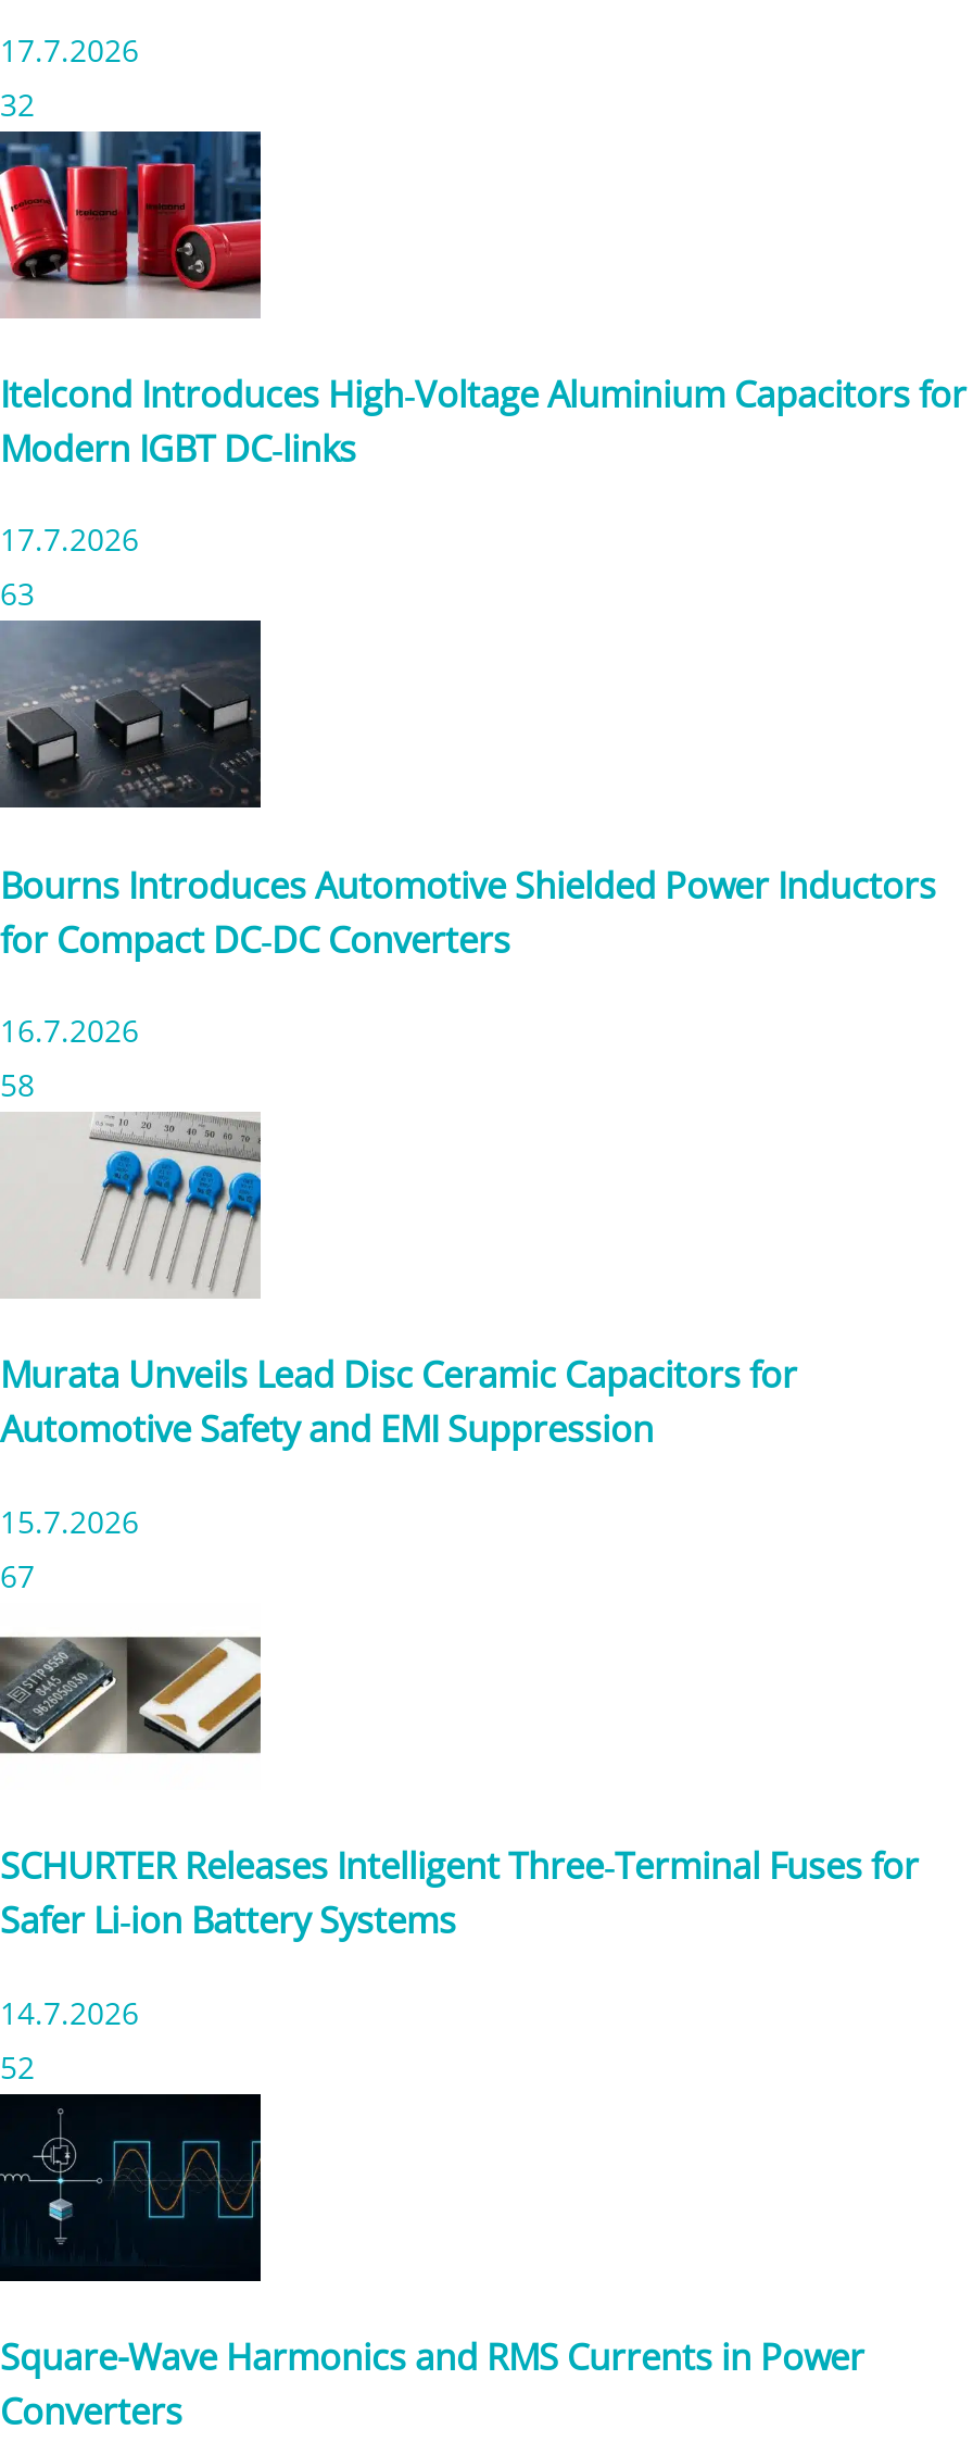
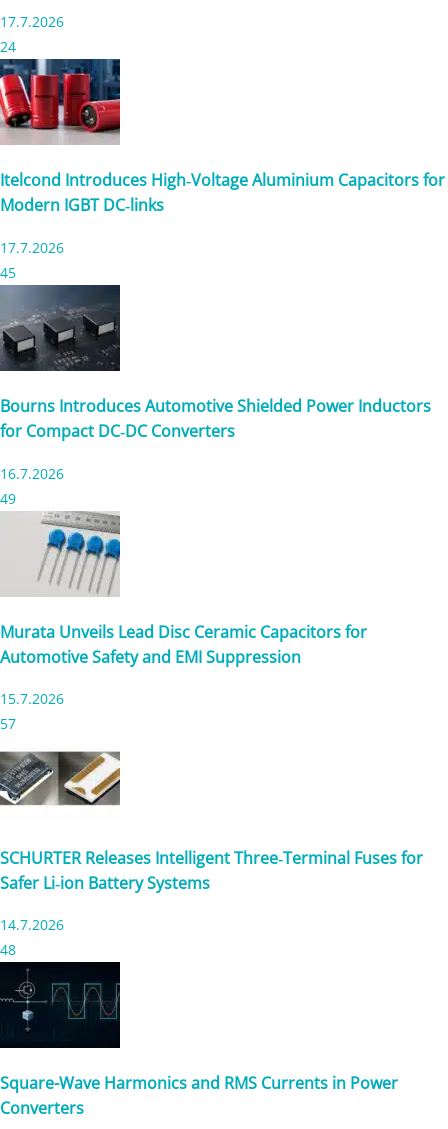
- 32
+ 24

- 63
+ 45

- 58
+ 49

- 67
+ 57

- 52
+ 48
